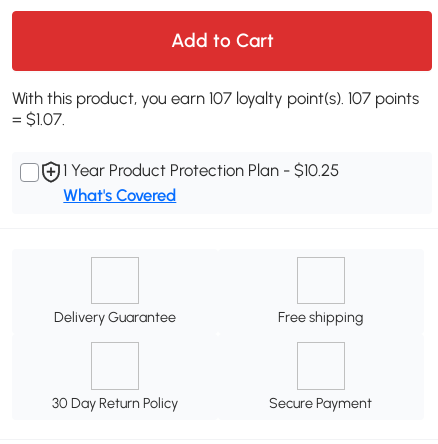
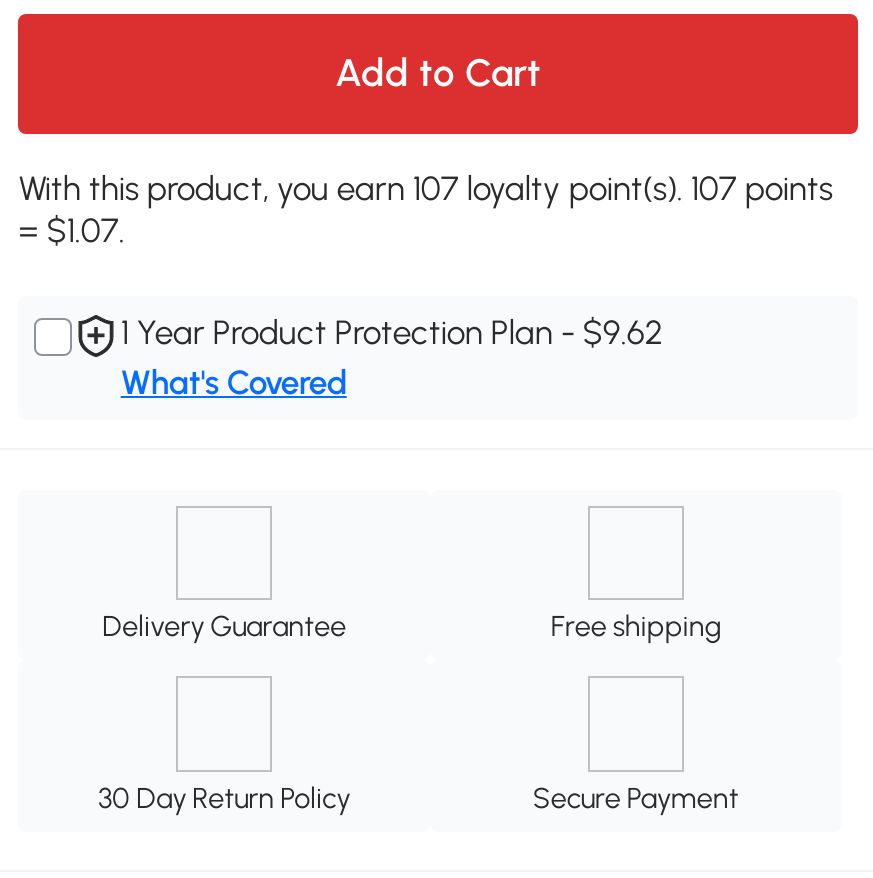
- 1 Year Product Protection Plan - $10.25
+ 1 Year Product Protection Plan - $9.62
